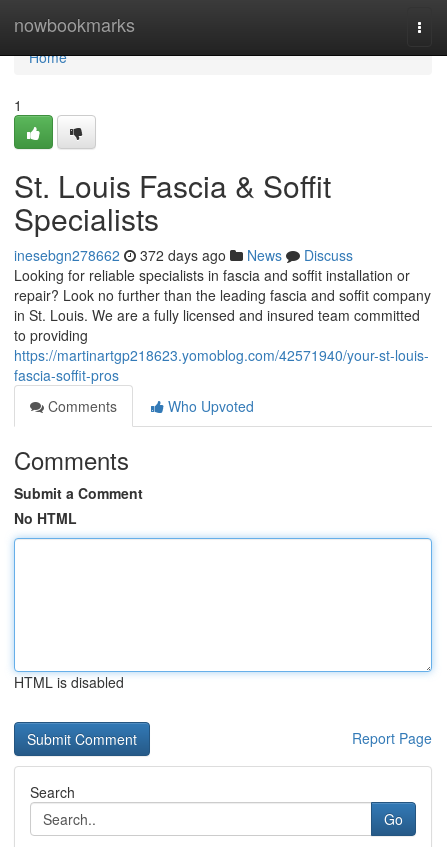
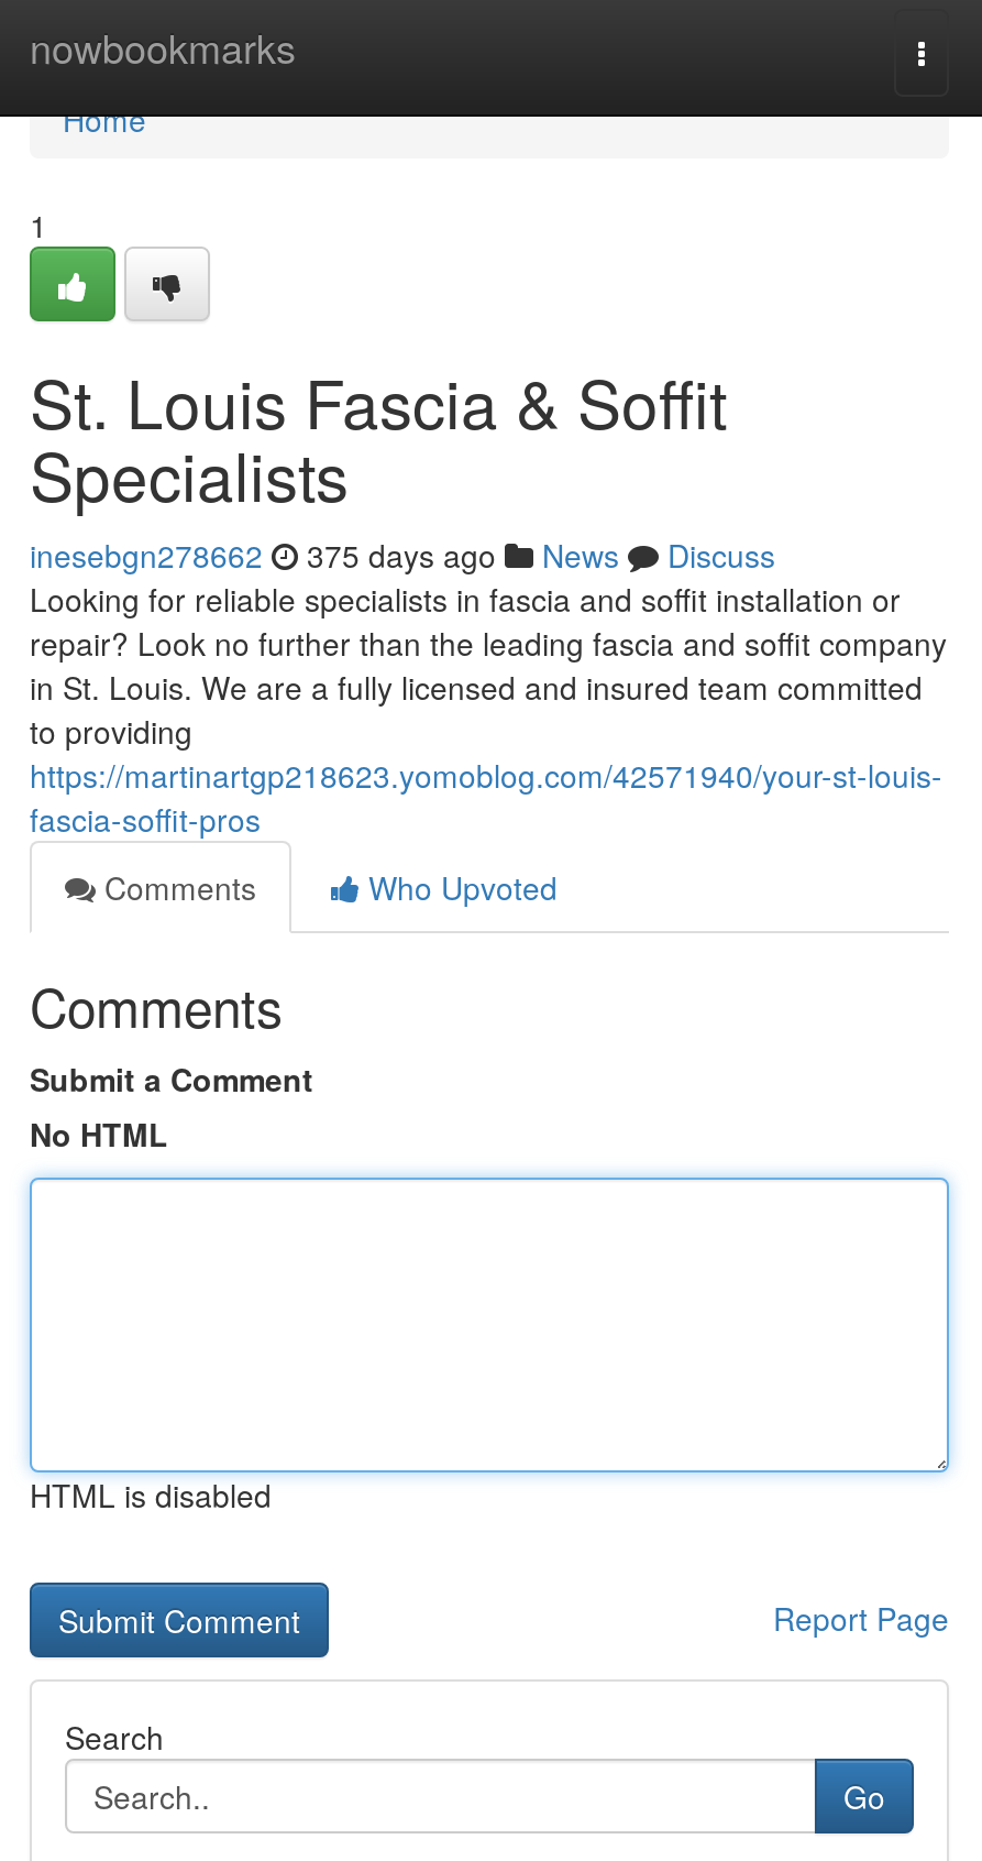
- inesebgn278662 372 days ago News Discuss
+ inesebgn278662 375 days ago News Discuss
